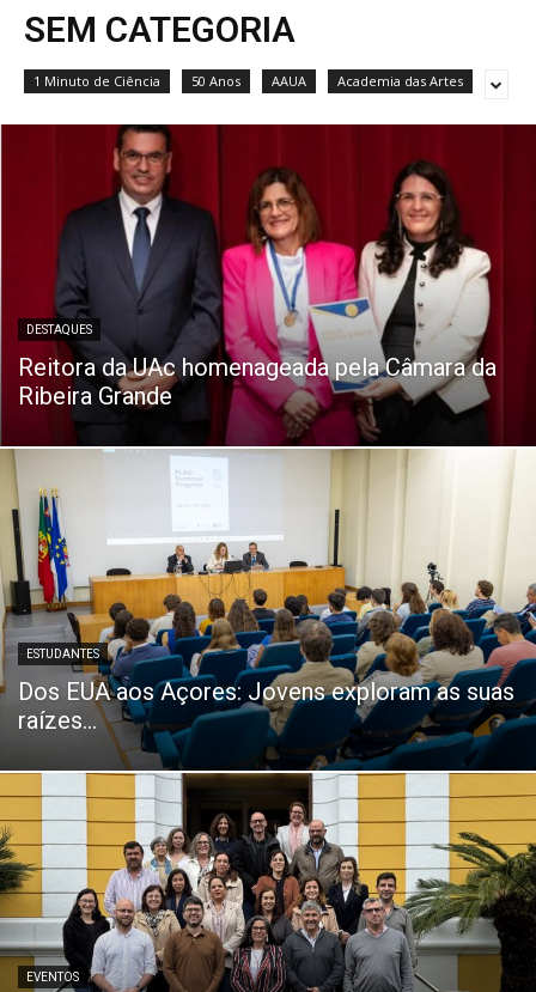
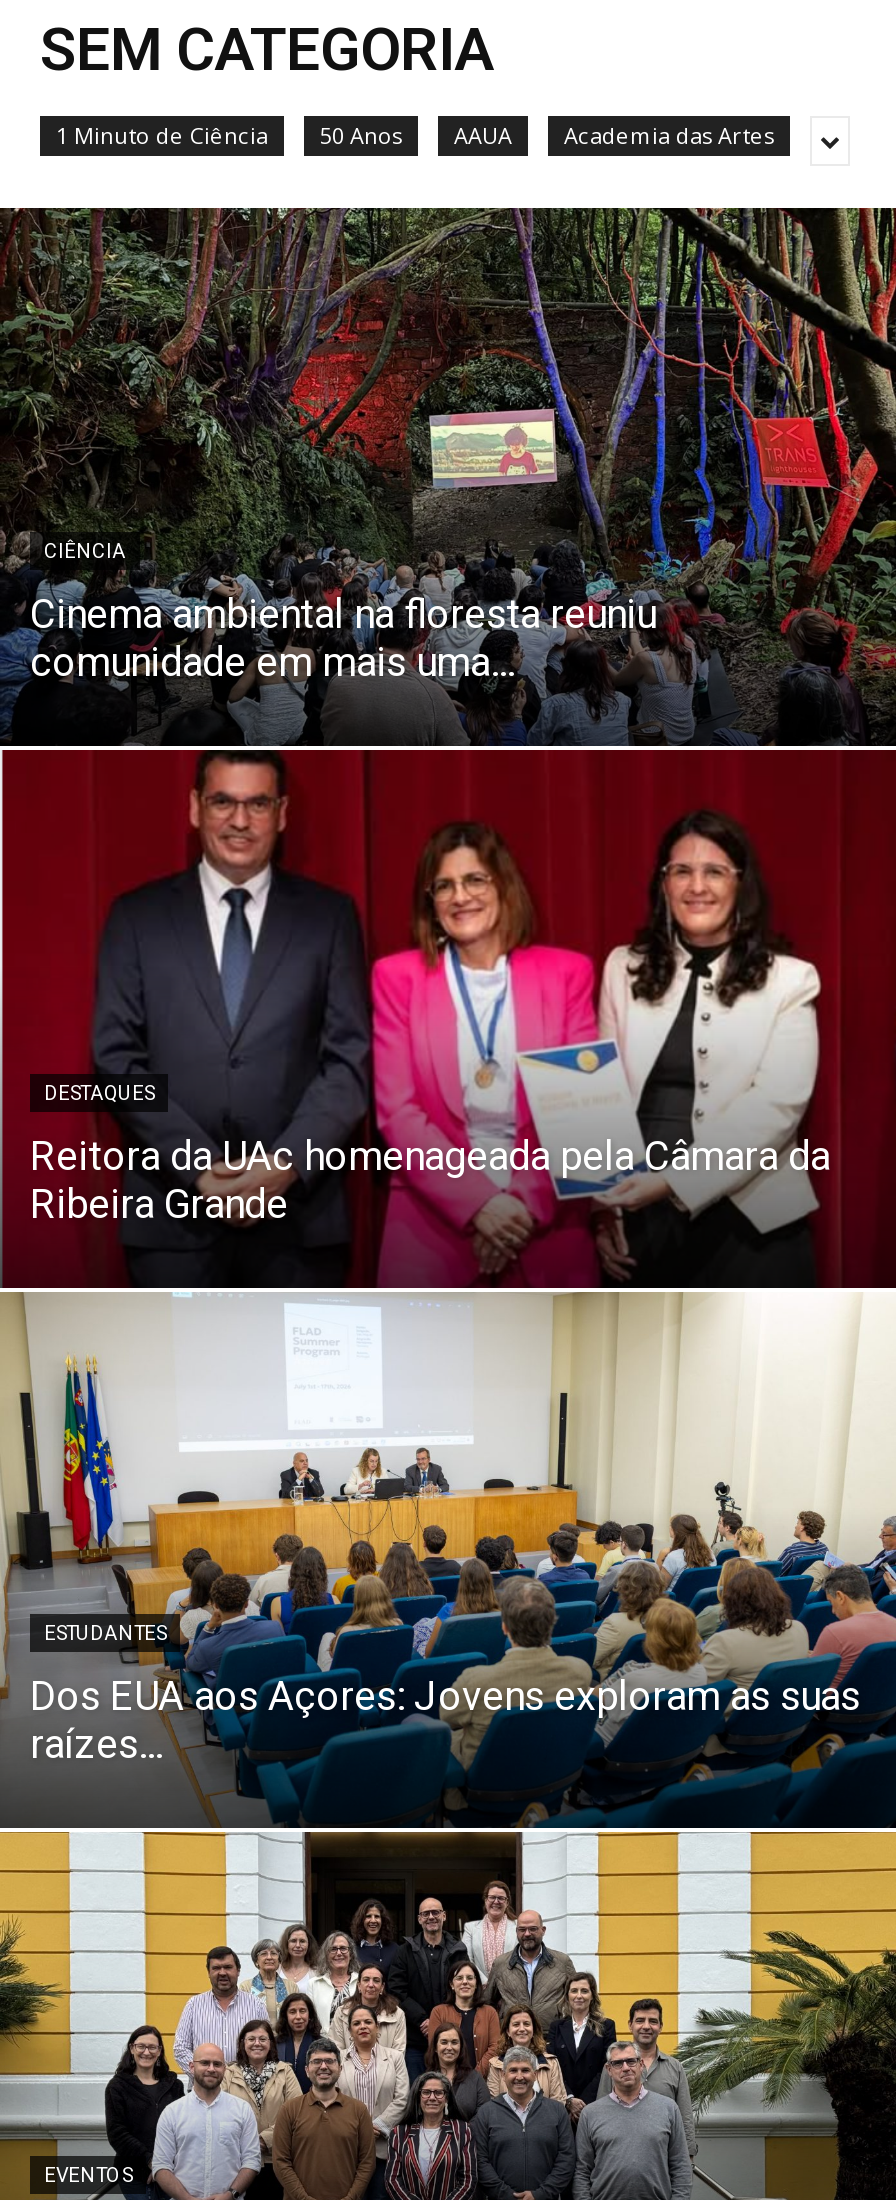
+ [image]
+ CIÊNCIA
+ Cinema ambiental na floresta reuniu
+ comunidade em mais uma...
